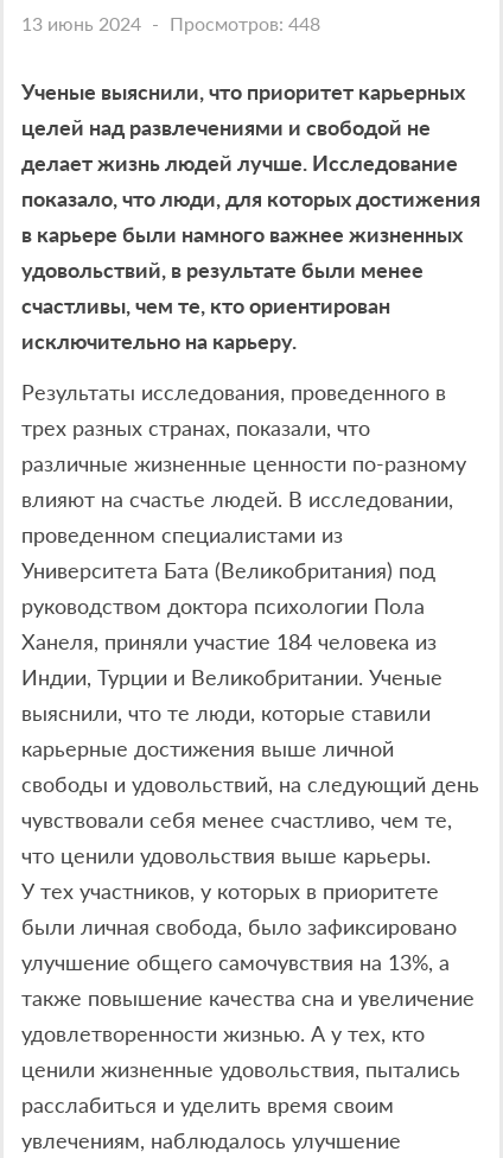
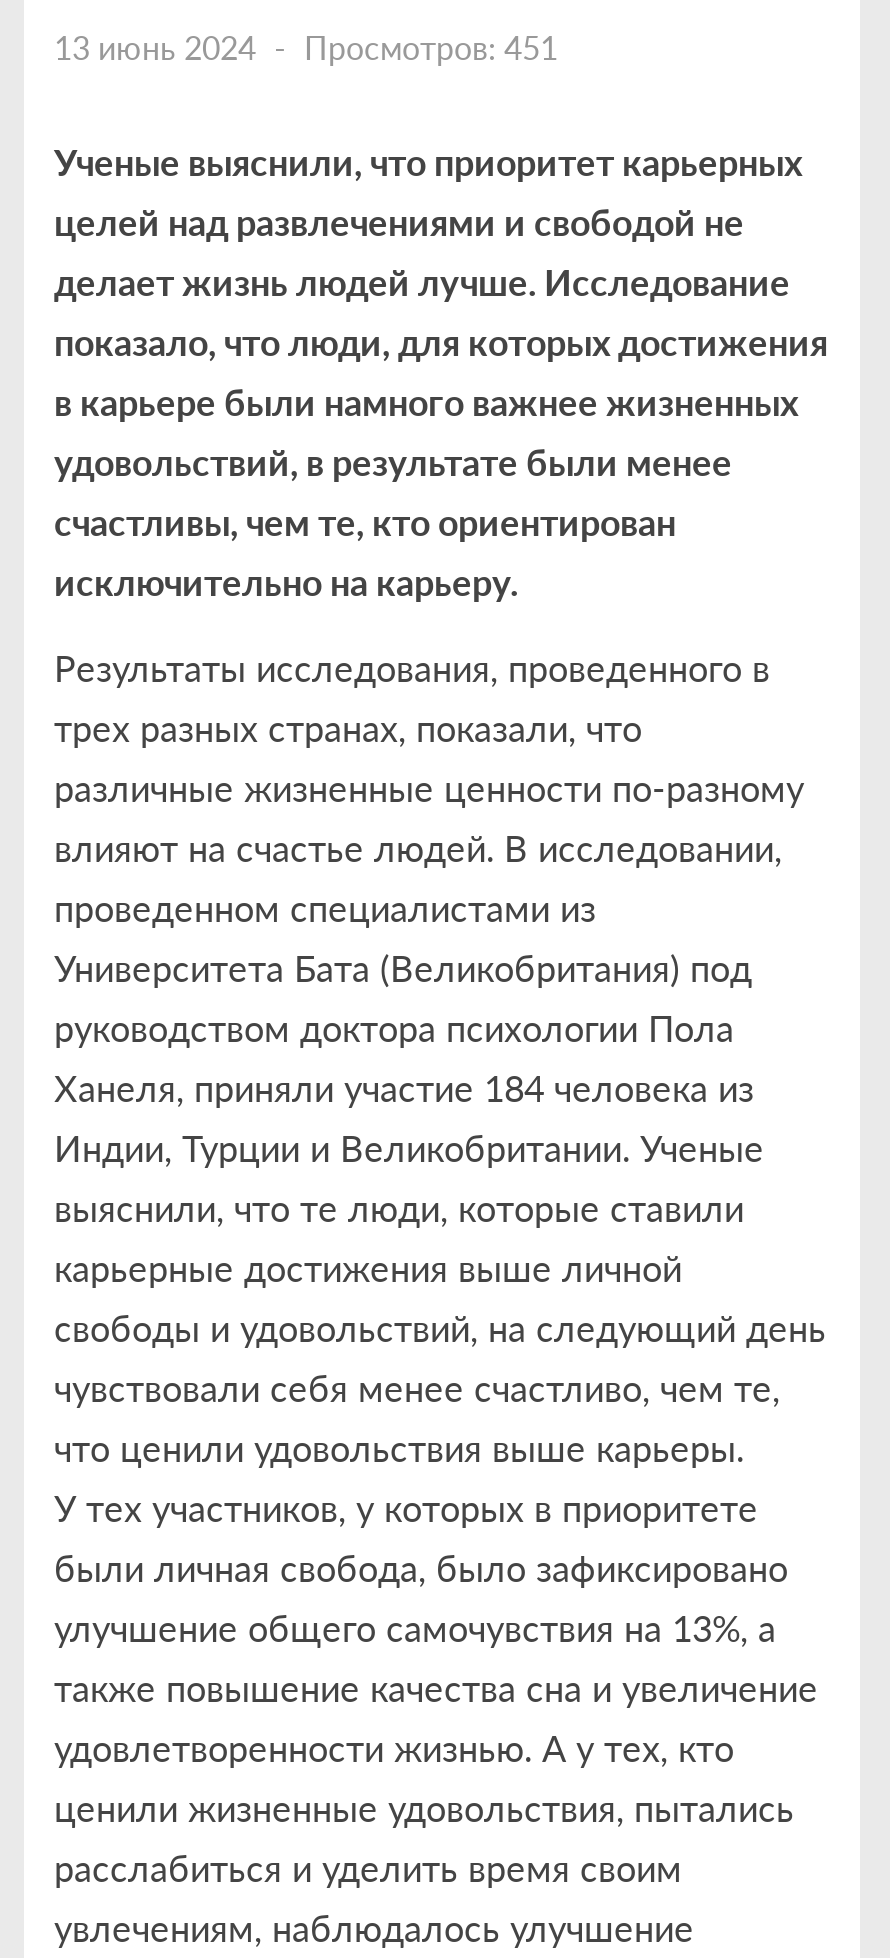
- 13 июнь 2024 Просмотров: 448
+ 13 июнь 2024 Просмотров: 451
